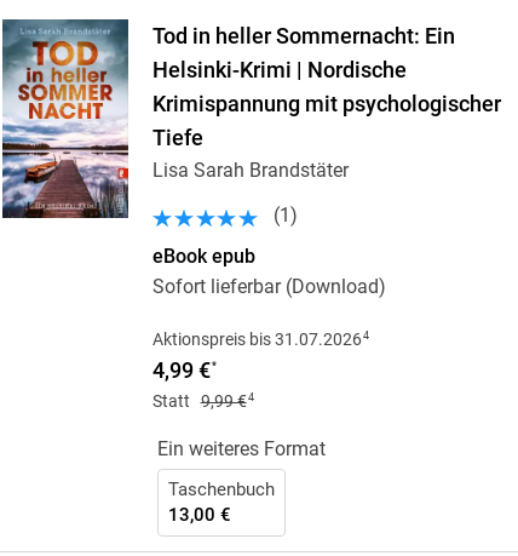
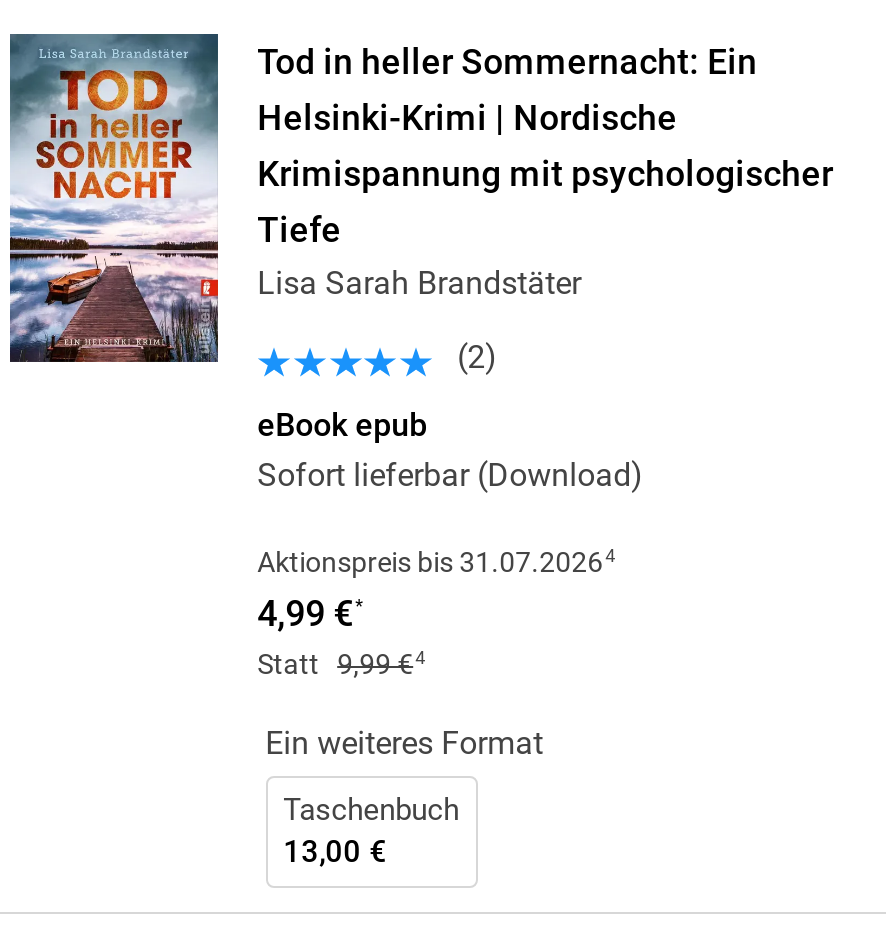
- (1)
+ (2)
